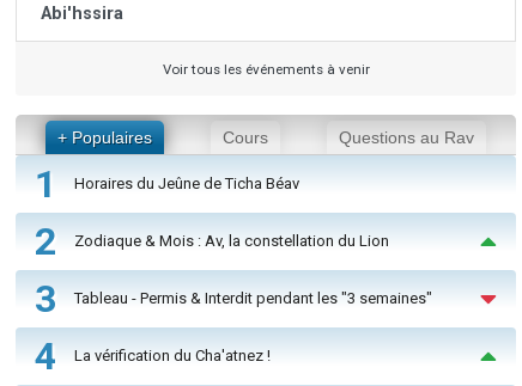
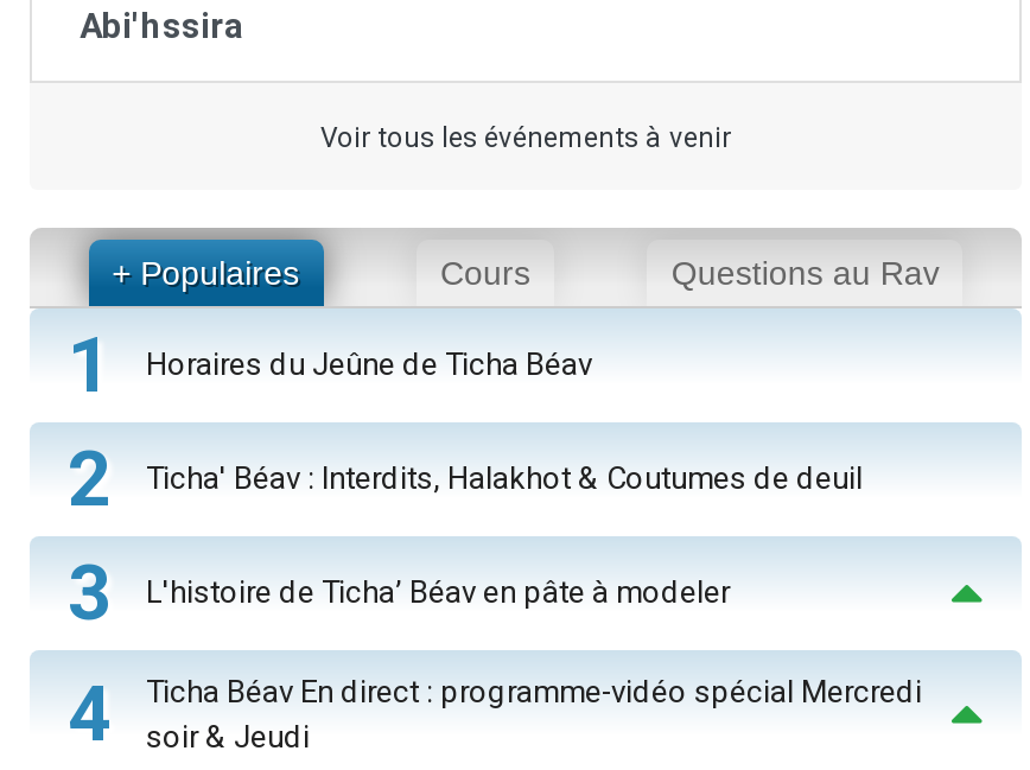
- Zodiaque & Mois : Av, la constellation du Lion
+ Ticha' Béav : Interdits, Halakhot & Coutumes de deuil

- Tableau - Permis & Interdit pendant les "3 semaines"
+ L'histoire de Ticha’ Béav en pâte à modeler

- La vérification du Cha'atnez !
+ Ticha Béav En direct : programme-vidéo spécial Mercredi
+ soir & Jeudi
